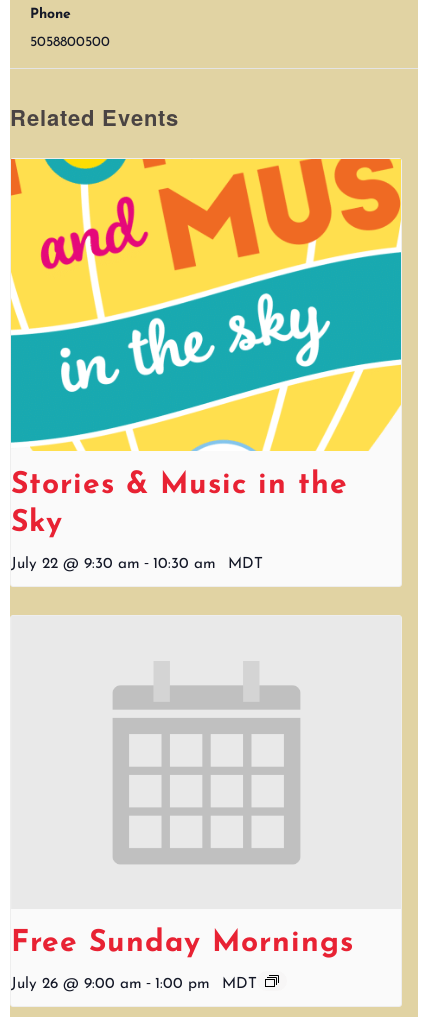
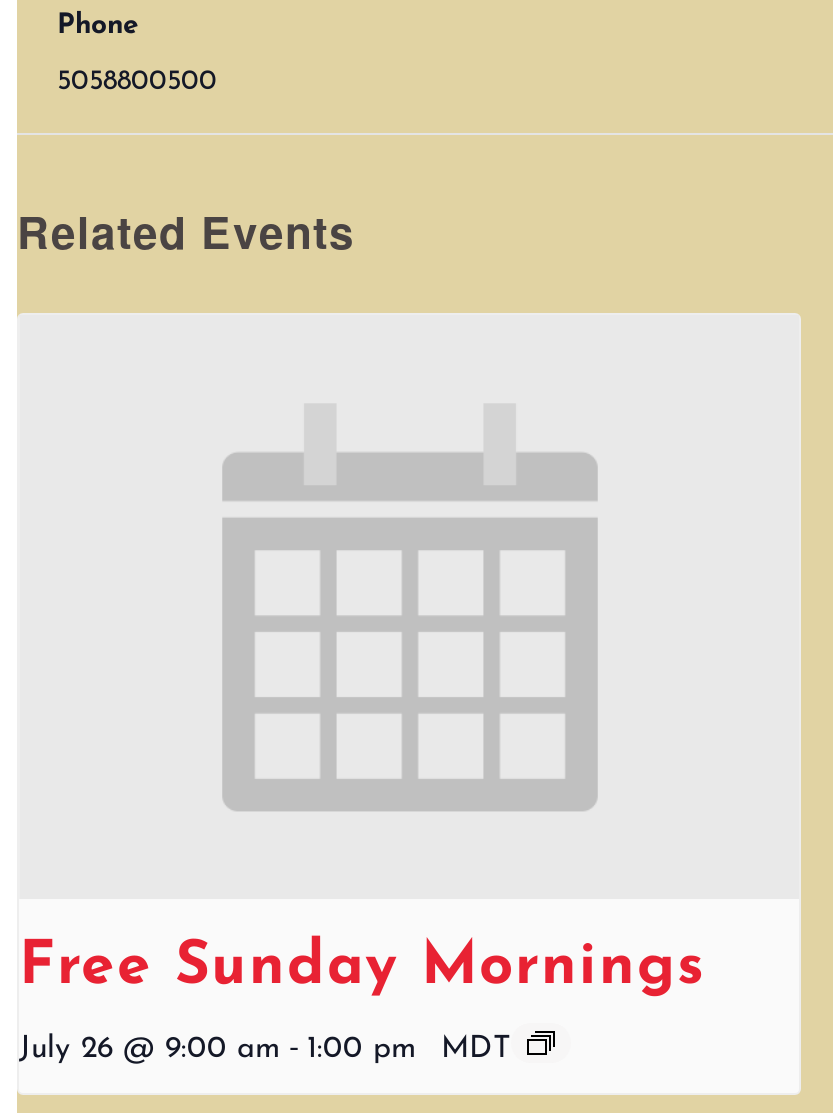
- [image]
- Stories & Music in the
- Sky
- July 22 @ 9:30 am - 10:30 am
- MDT
